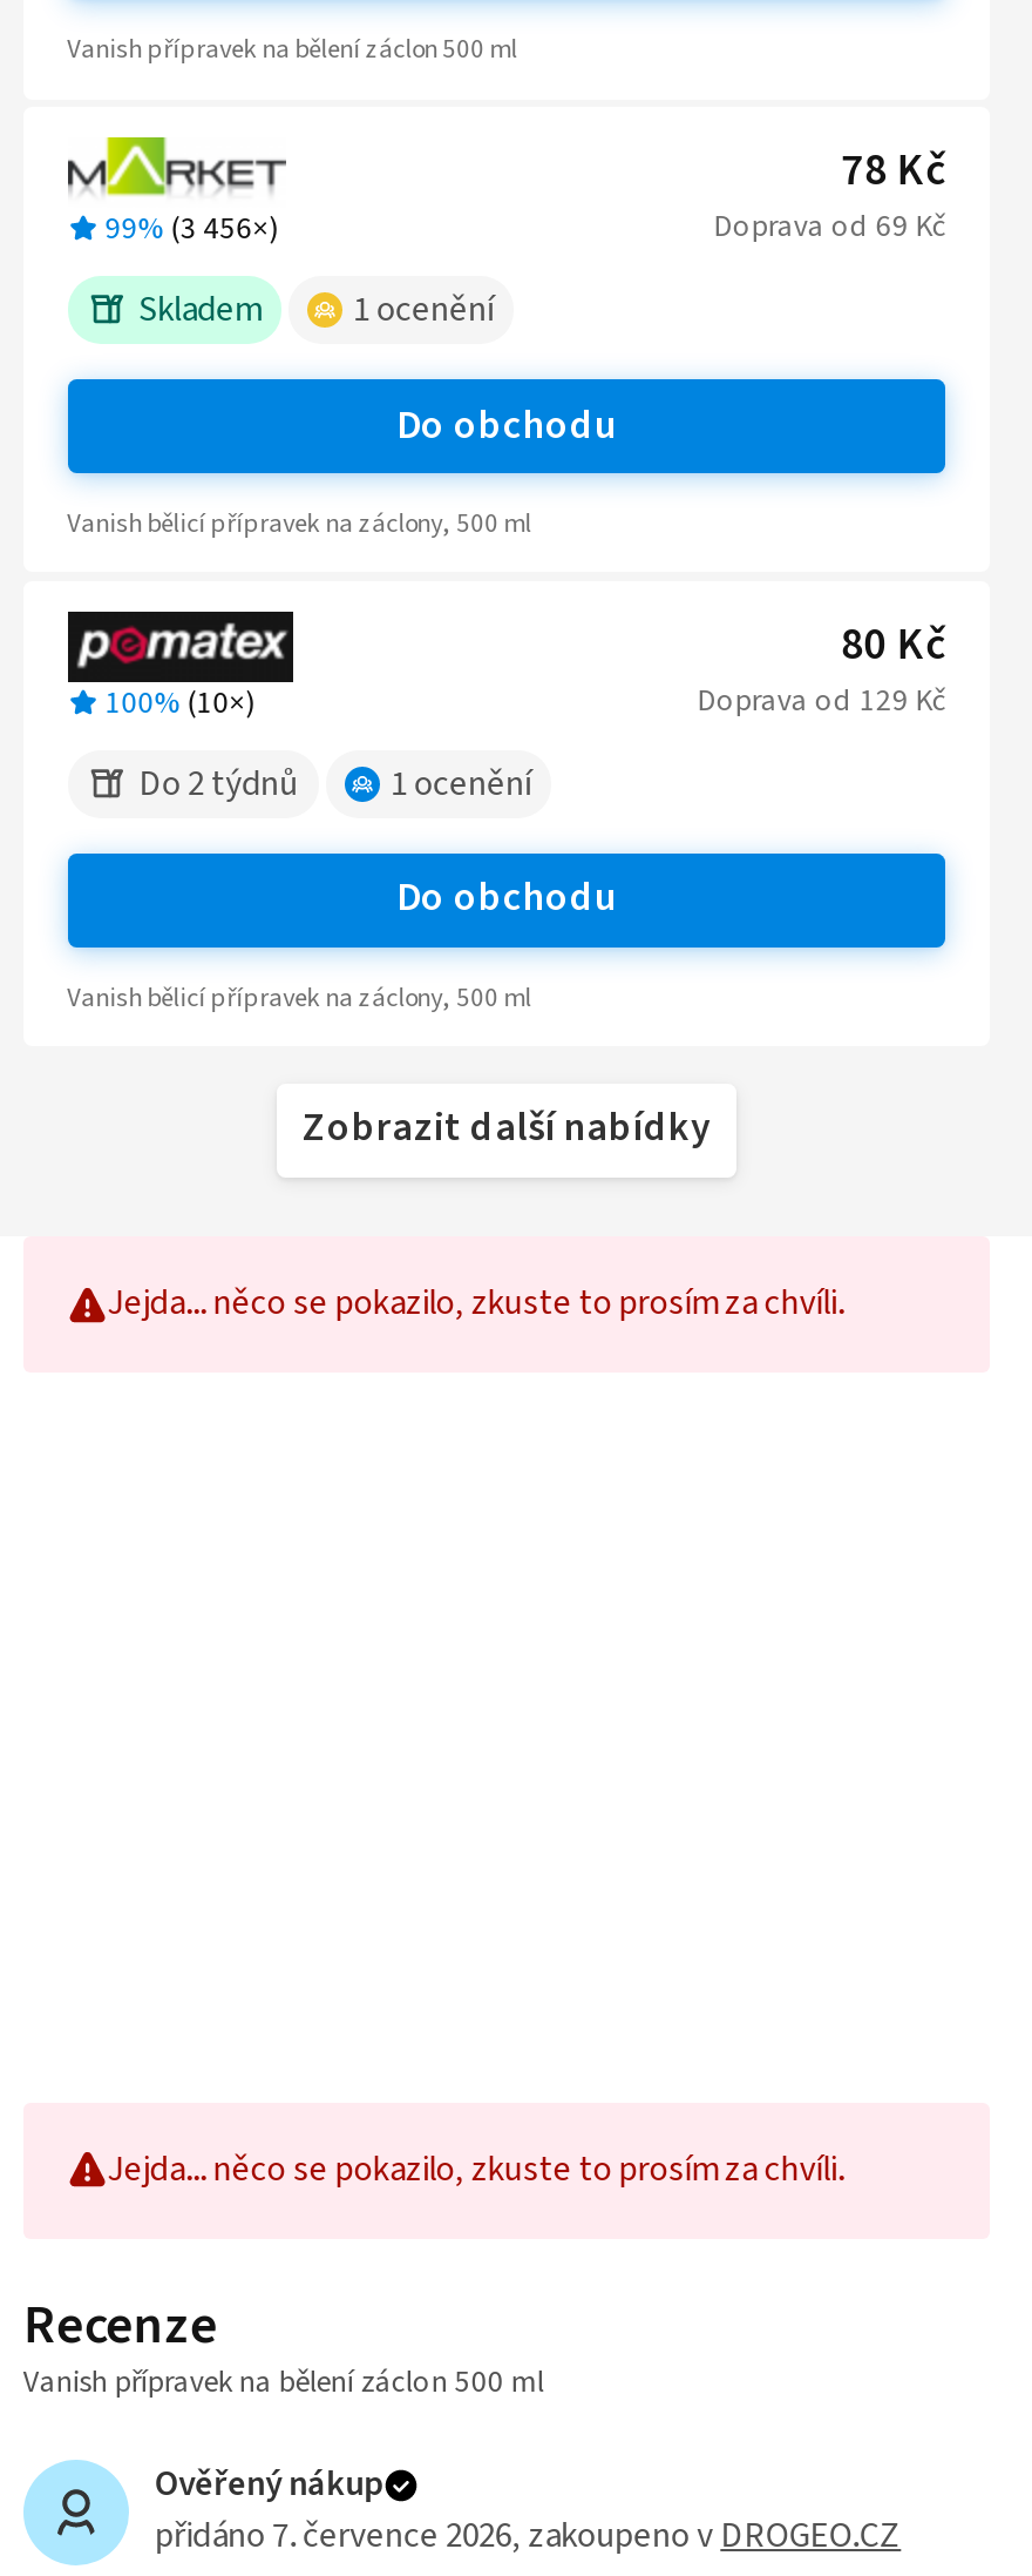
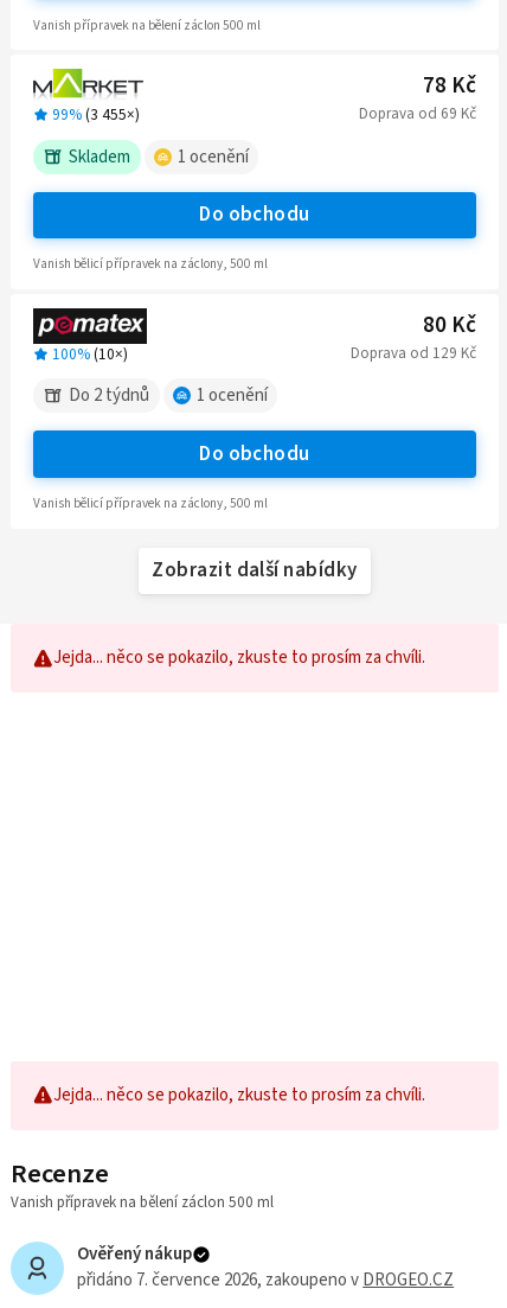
- 99% (3 456×)
+ 99% (3 455×)
